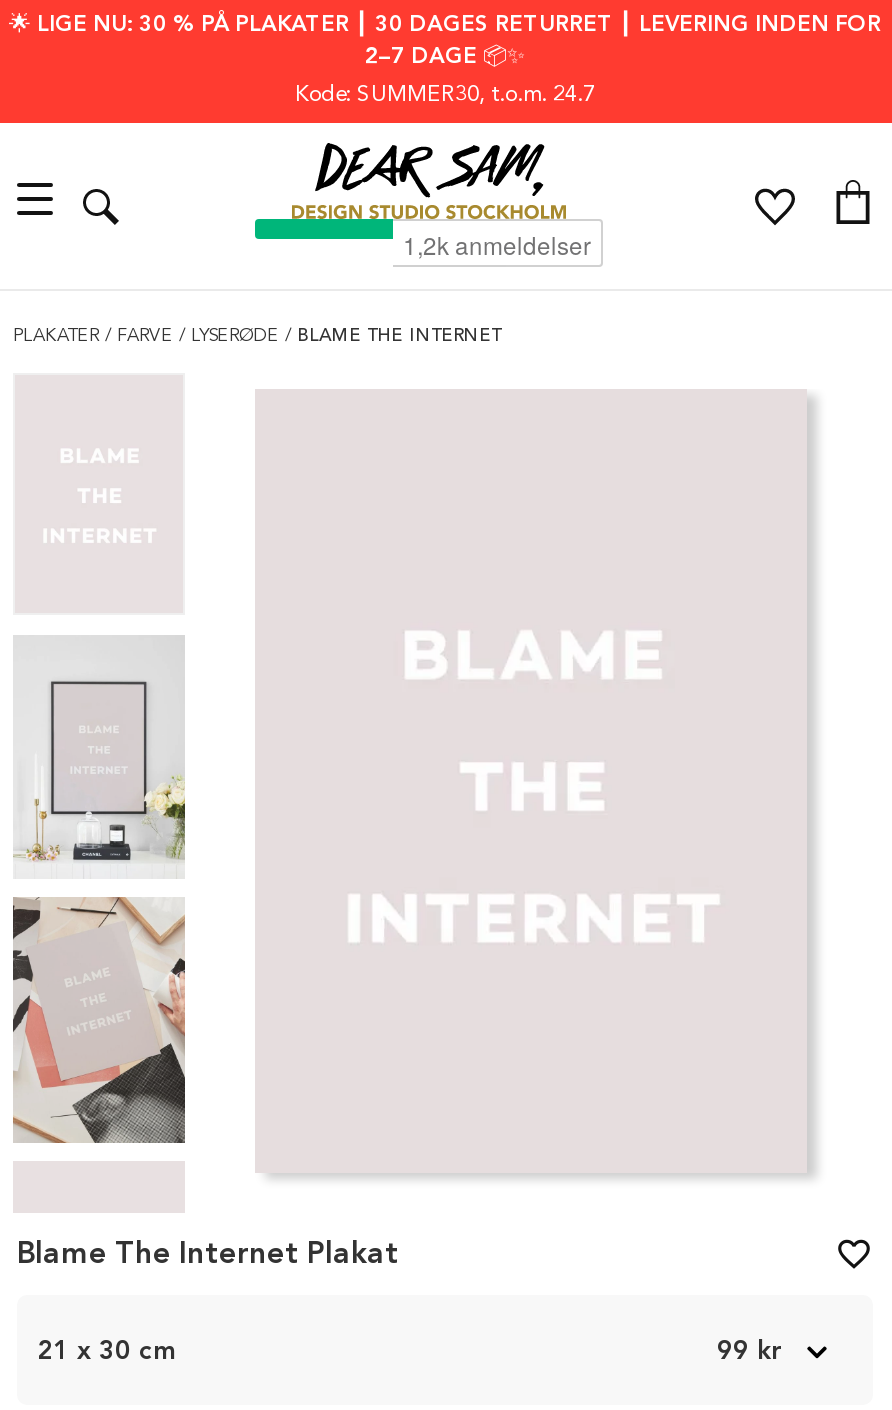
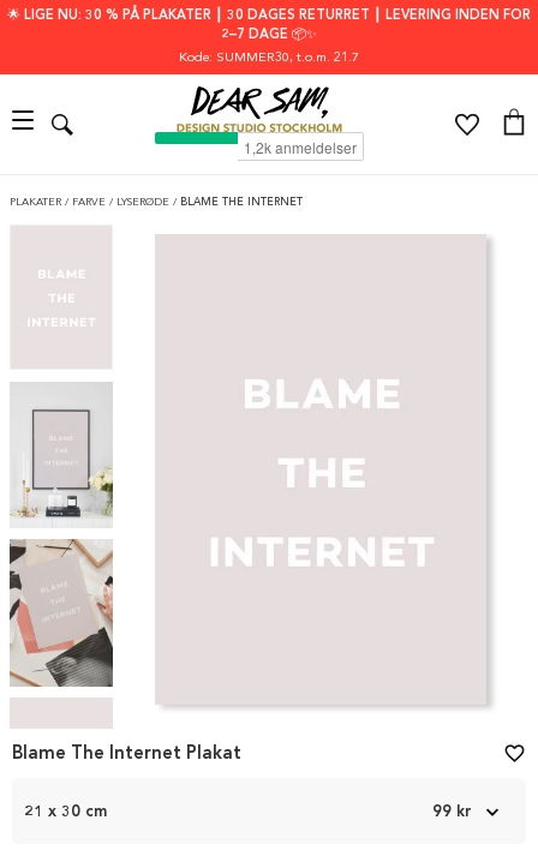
- Kode: SUMMER30, t.o.m. 24.7
+ Kode: SUMMER30, t.o.m. 21.7
